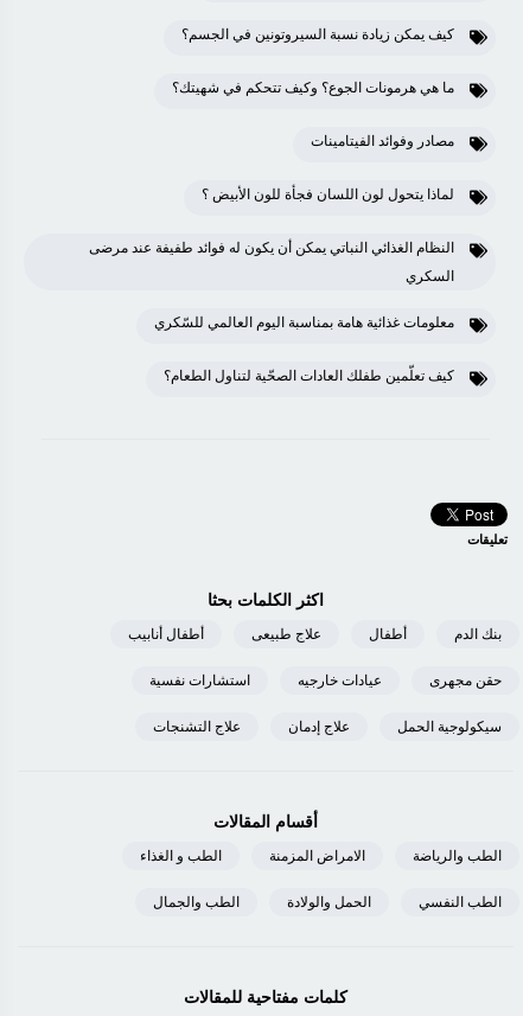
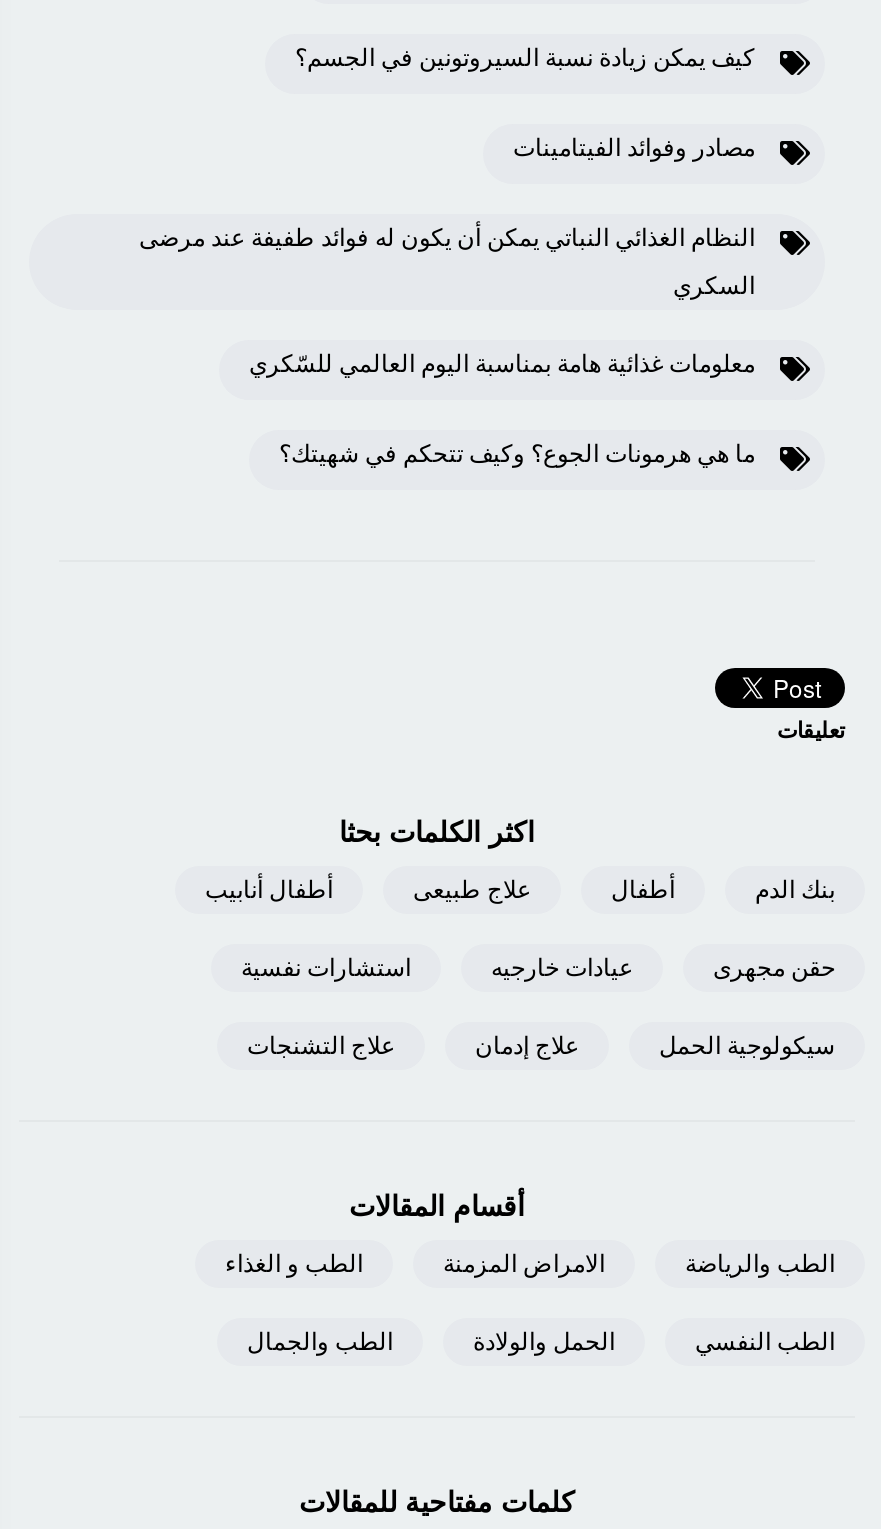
moved down: ما هي هرمونات الجوع؟ وكيف تتحكم في شهيتك؟

- لماذا يتحول لون اللسان فجأة للون الأبيض ؟

- كيف تعلّمين طفلك العادات الصحّية لتناول الطعام؟
